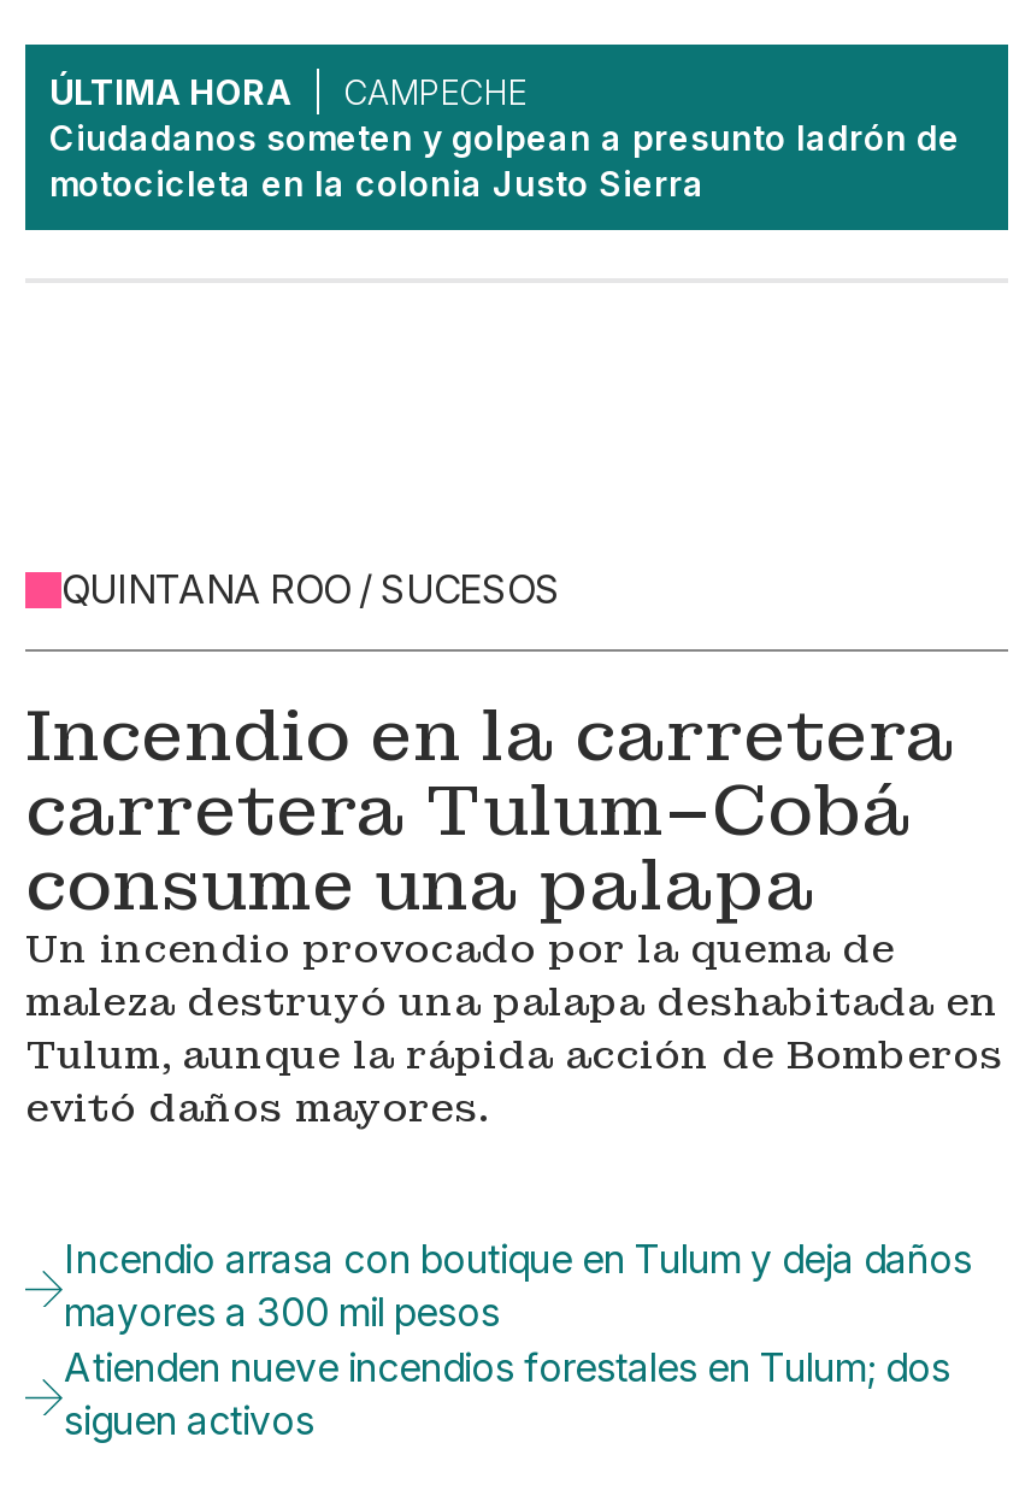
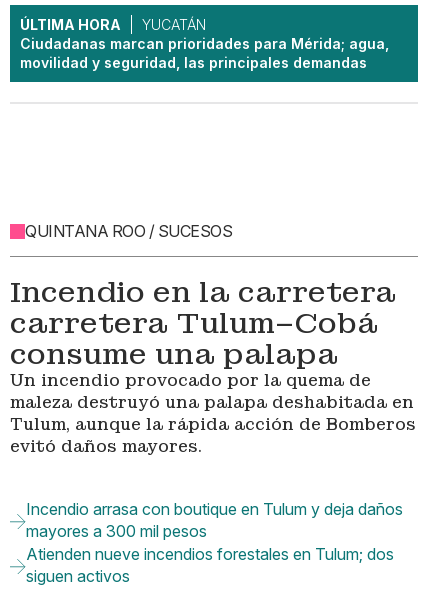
- CAMPECHE
- Ciudadanos someten y golpean a presunto ladrón de
- motocicleta en la colonia Justo Sierra
+ YUCATÁN
+ Ciudadanas marcan prioridades para Mérida; agua,
+ movilidad y seguridad, las principales demandas
